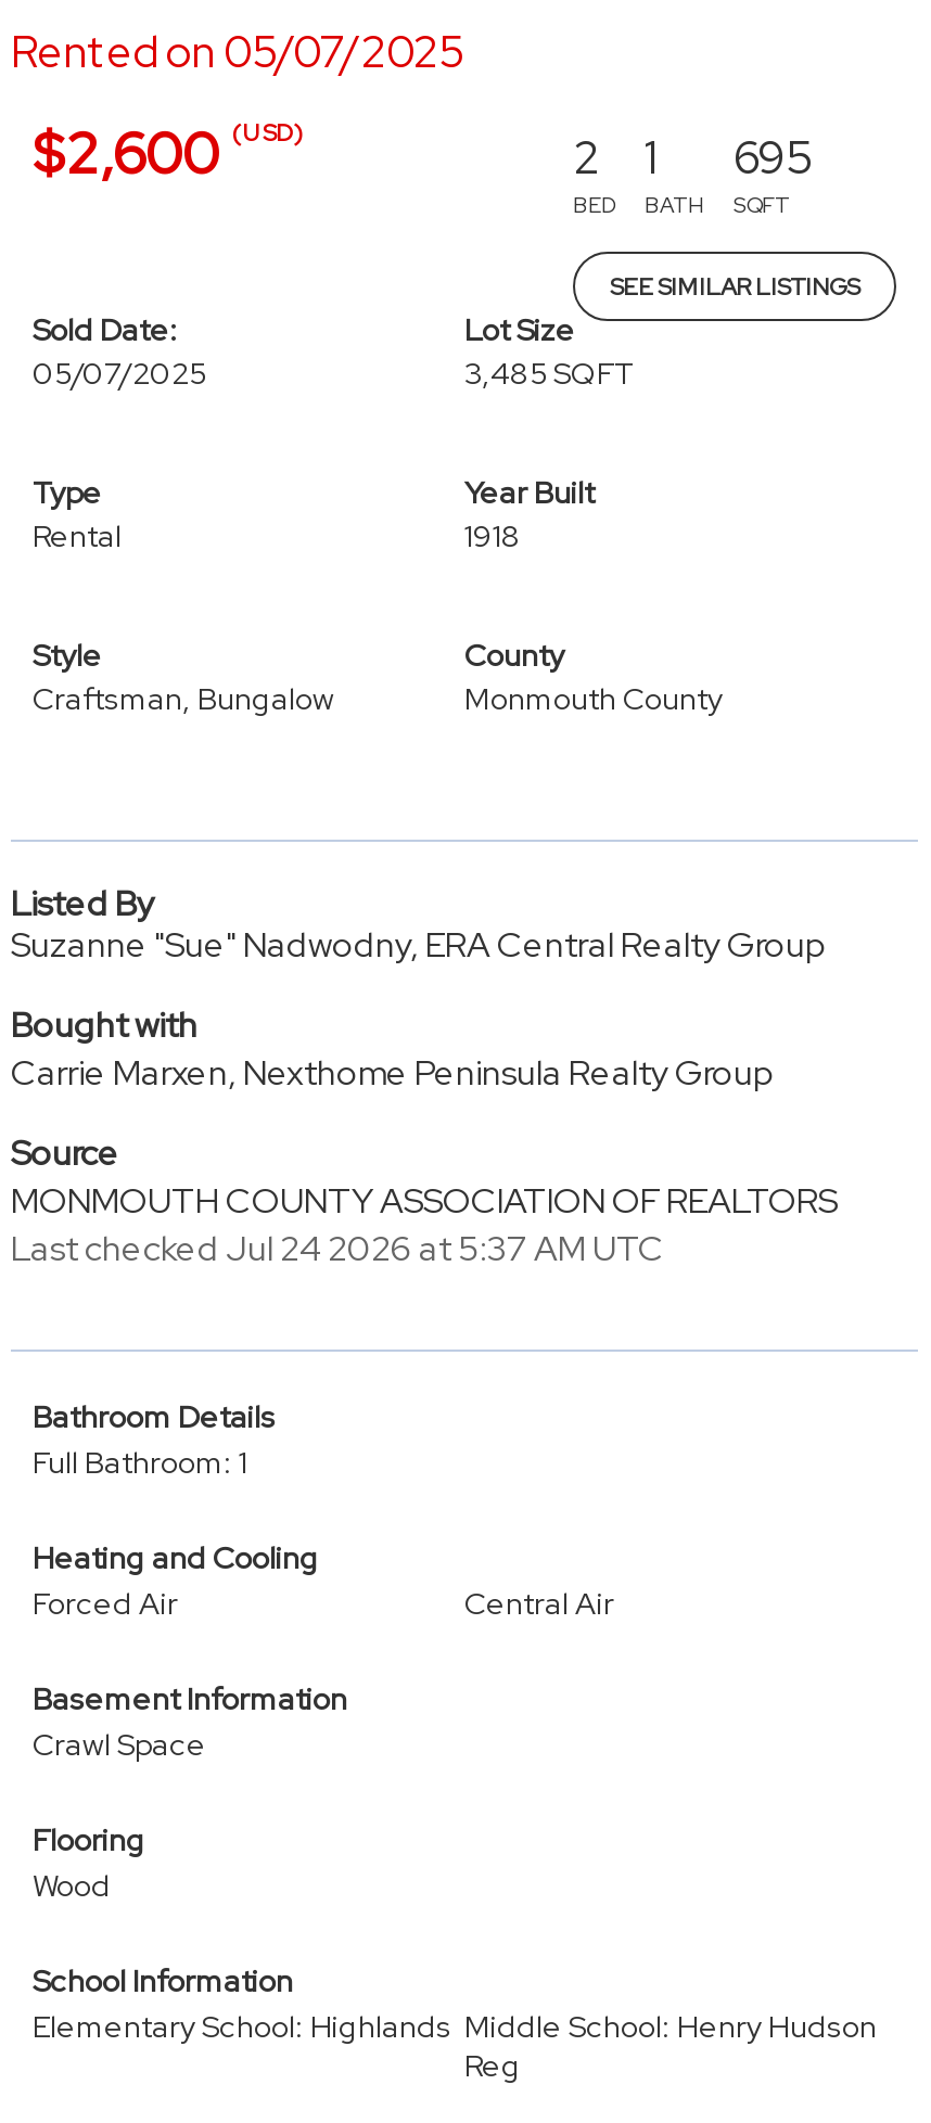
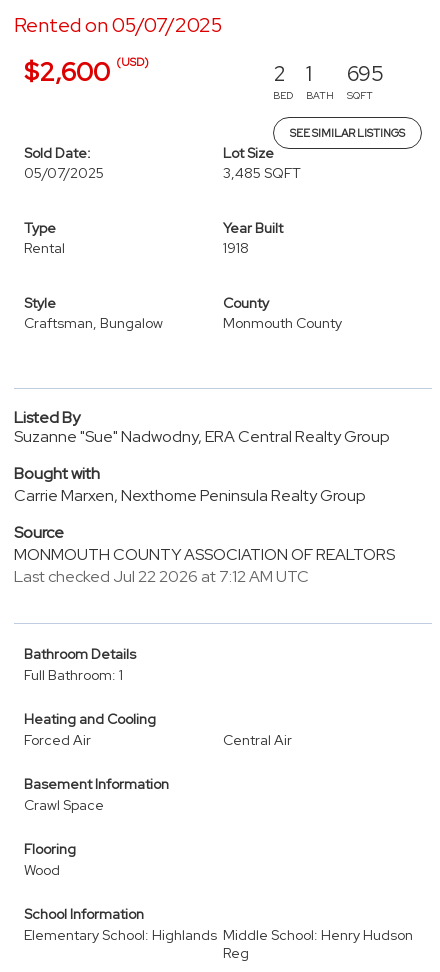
- Last checked Jul 24 2026 at 5:37 AM UTC
+ Last checked Jul 22 2026 at 7:12 AM UTC
